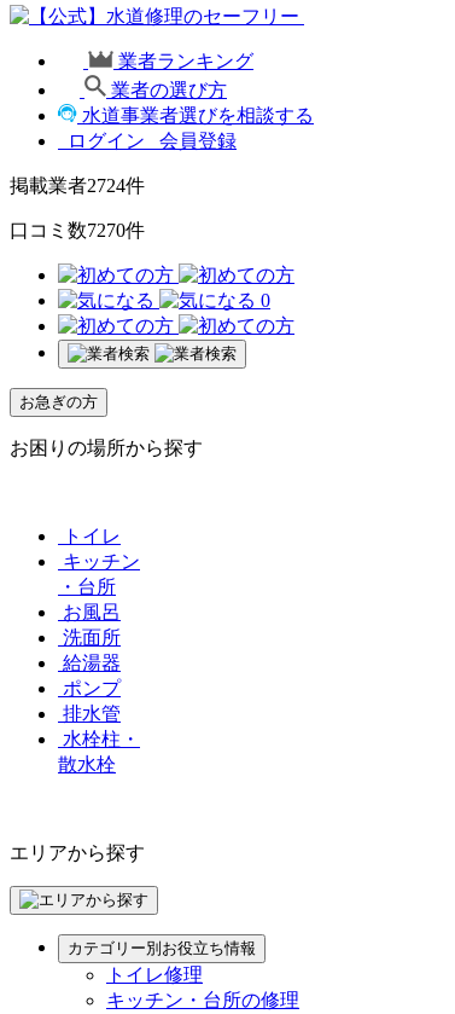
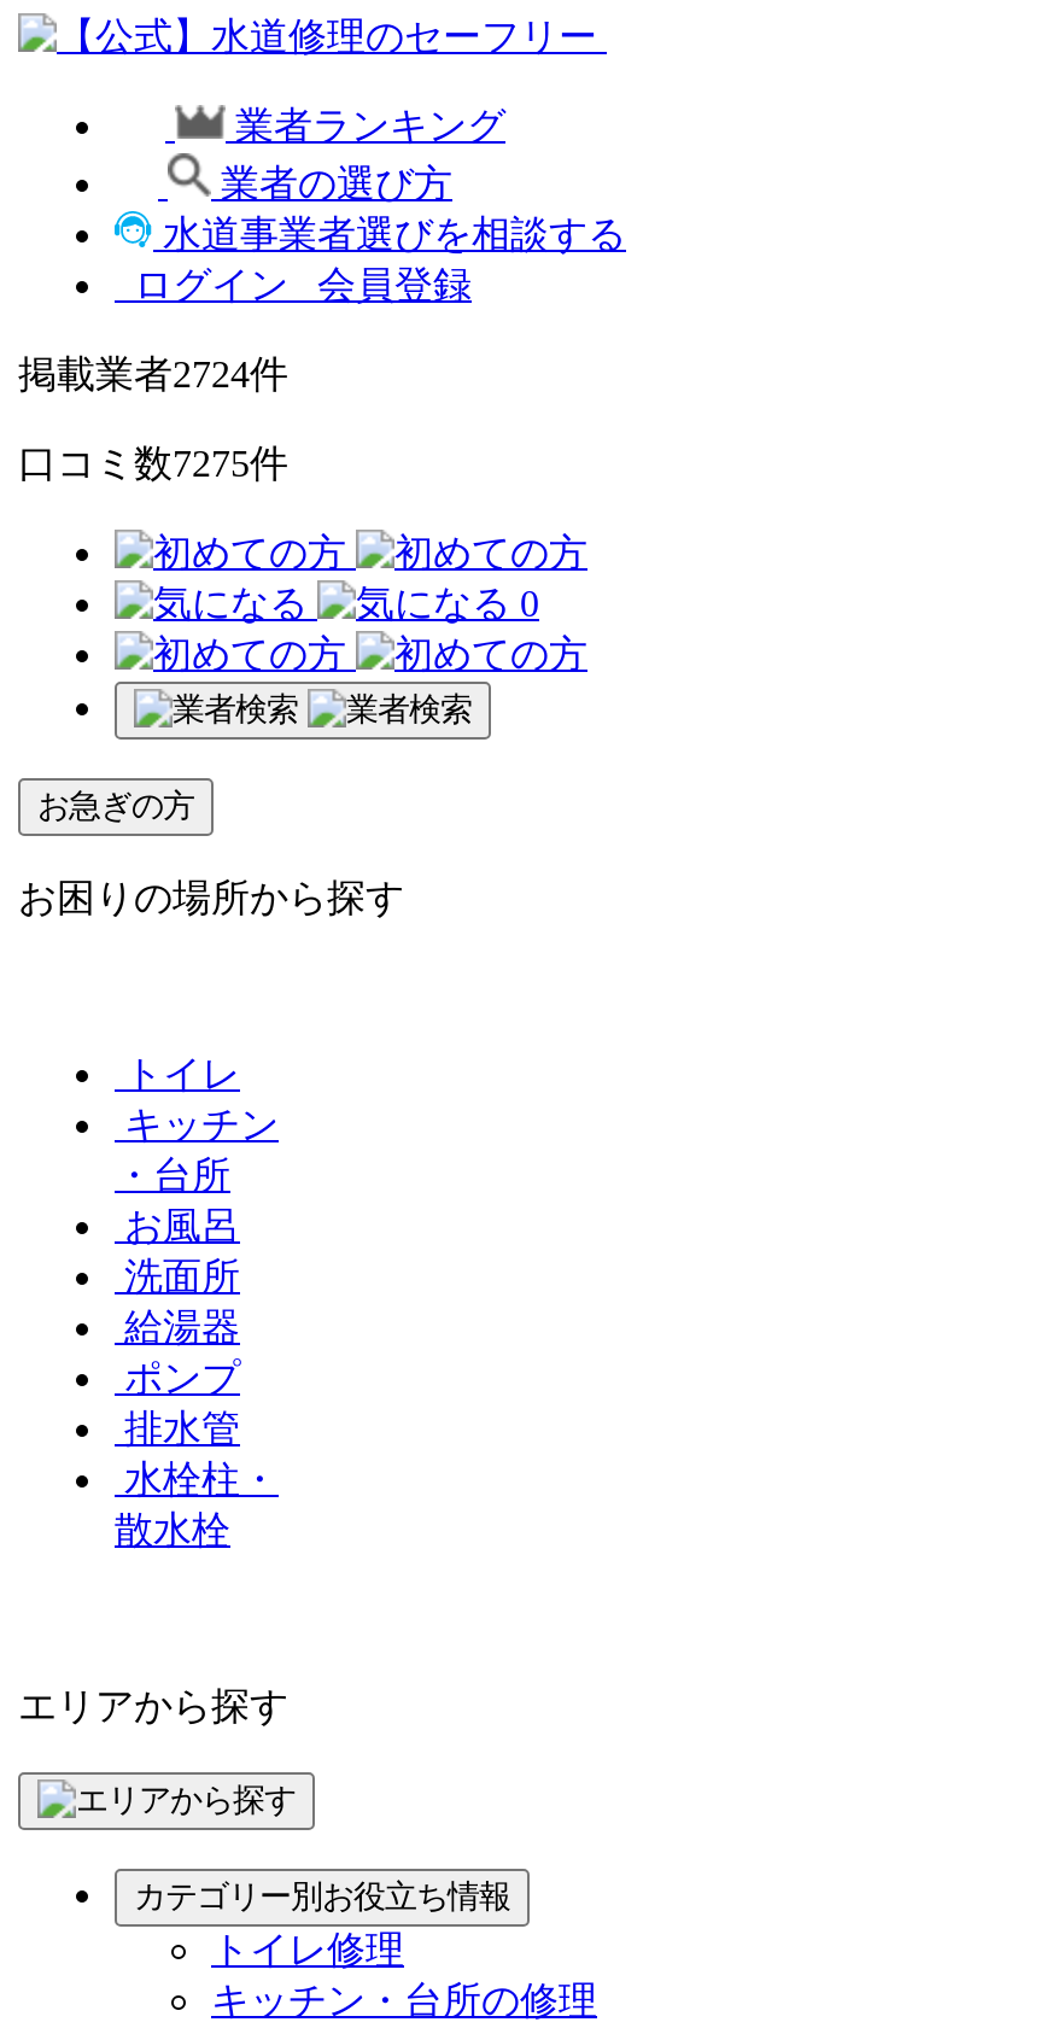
- 口コミ数7270件
+ 口コミ数7275件
